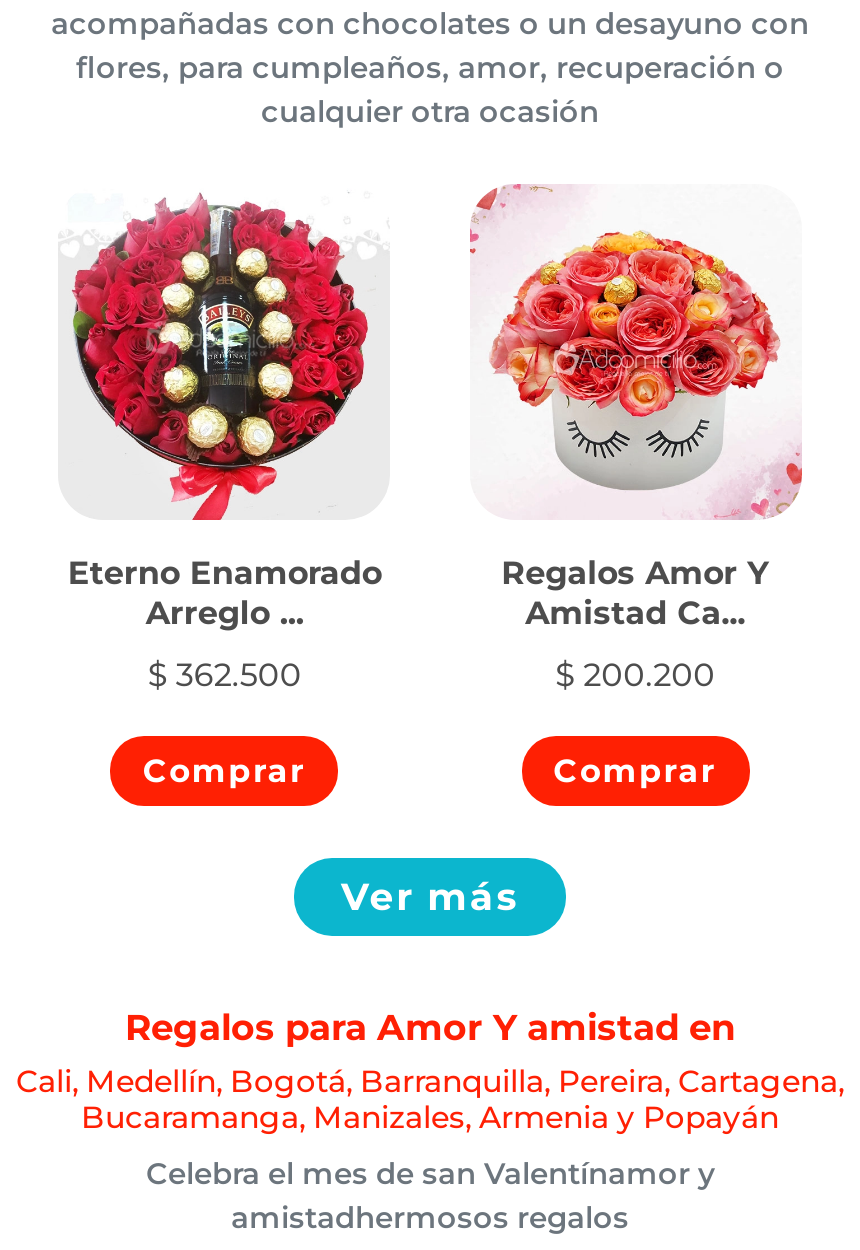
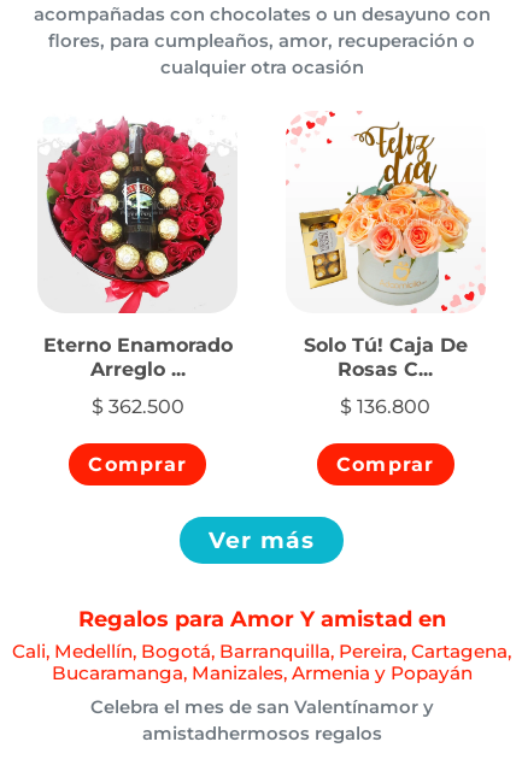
- [image]
- Regalos Amor Y
- Amistad Ca...
+ [image]
+ Solo Tú! Caja De
+ Rosas C...

- $ 200.200
+ $ 136.800
